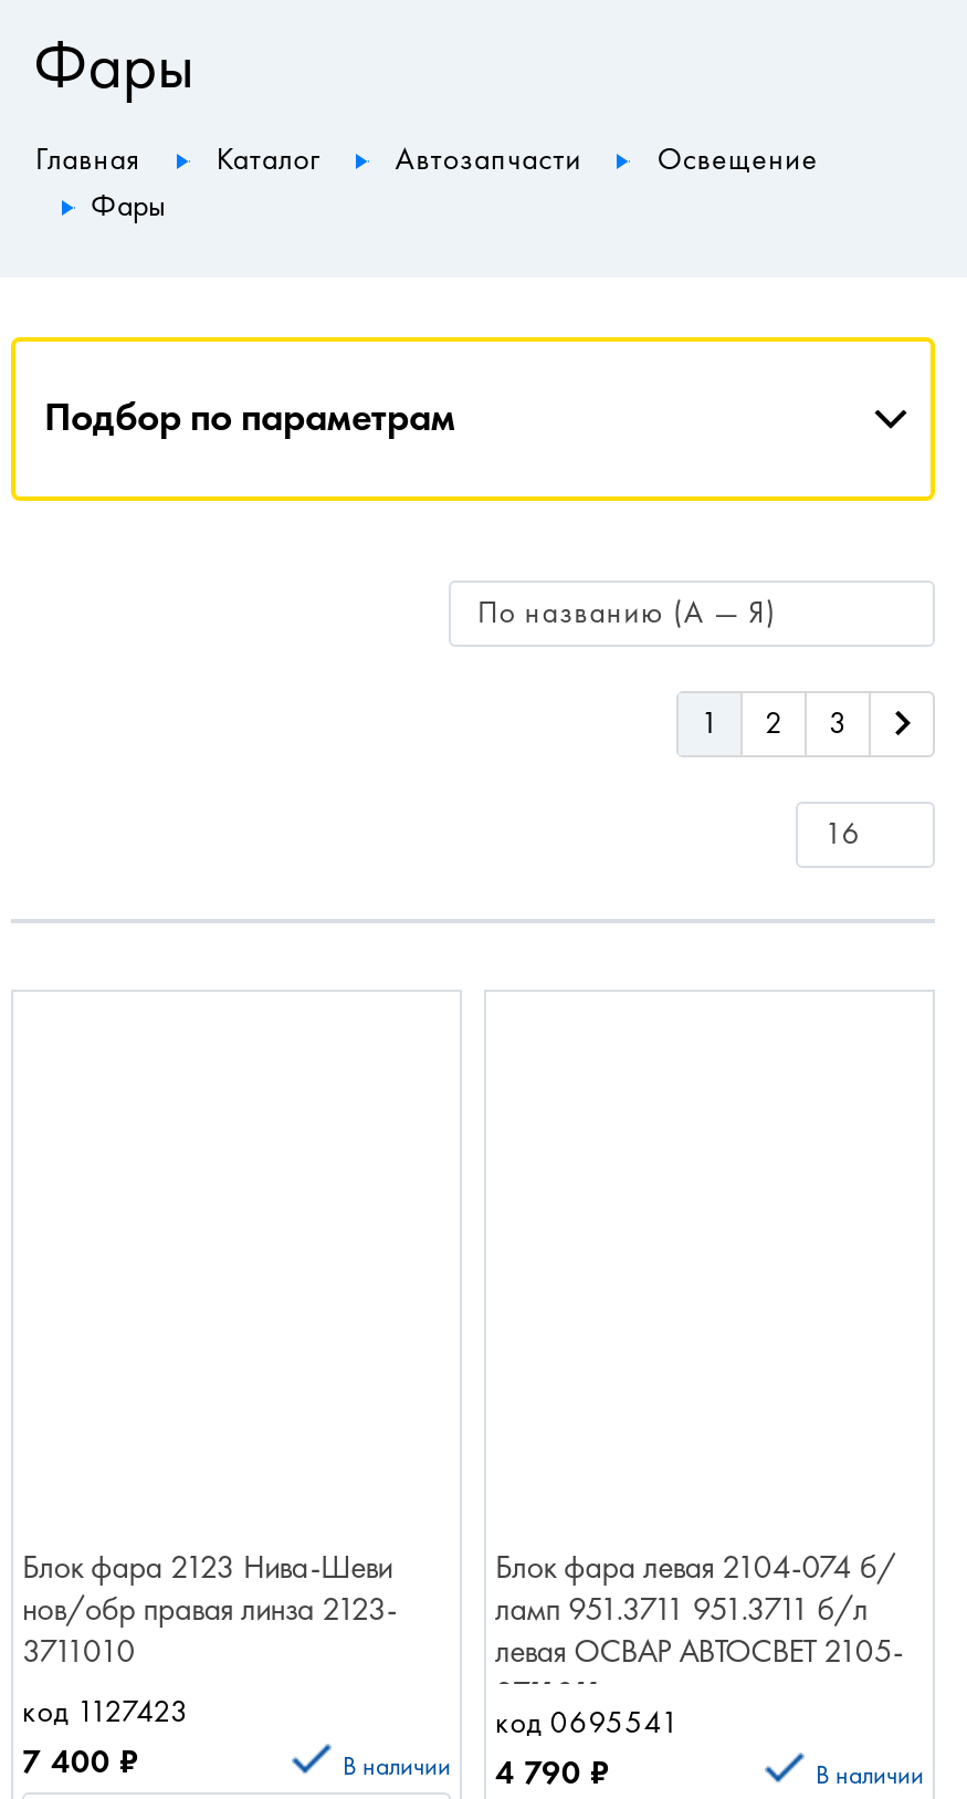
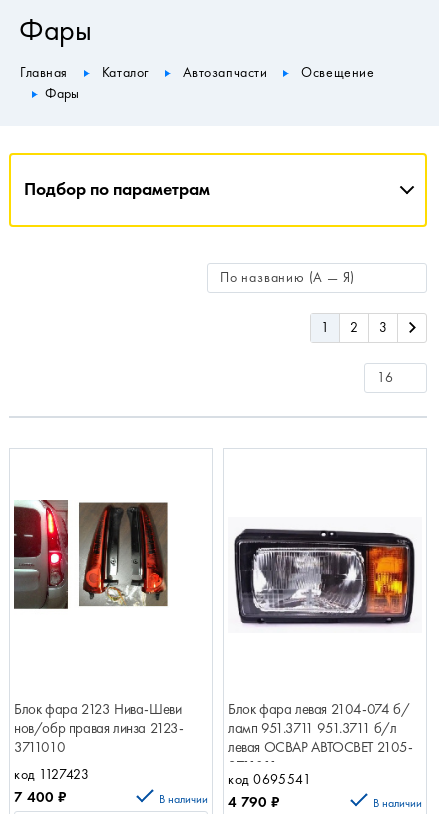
+ [image]

+ [image]

+ [image]
